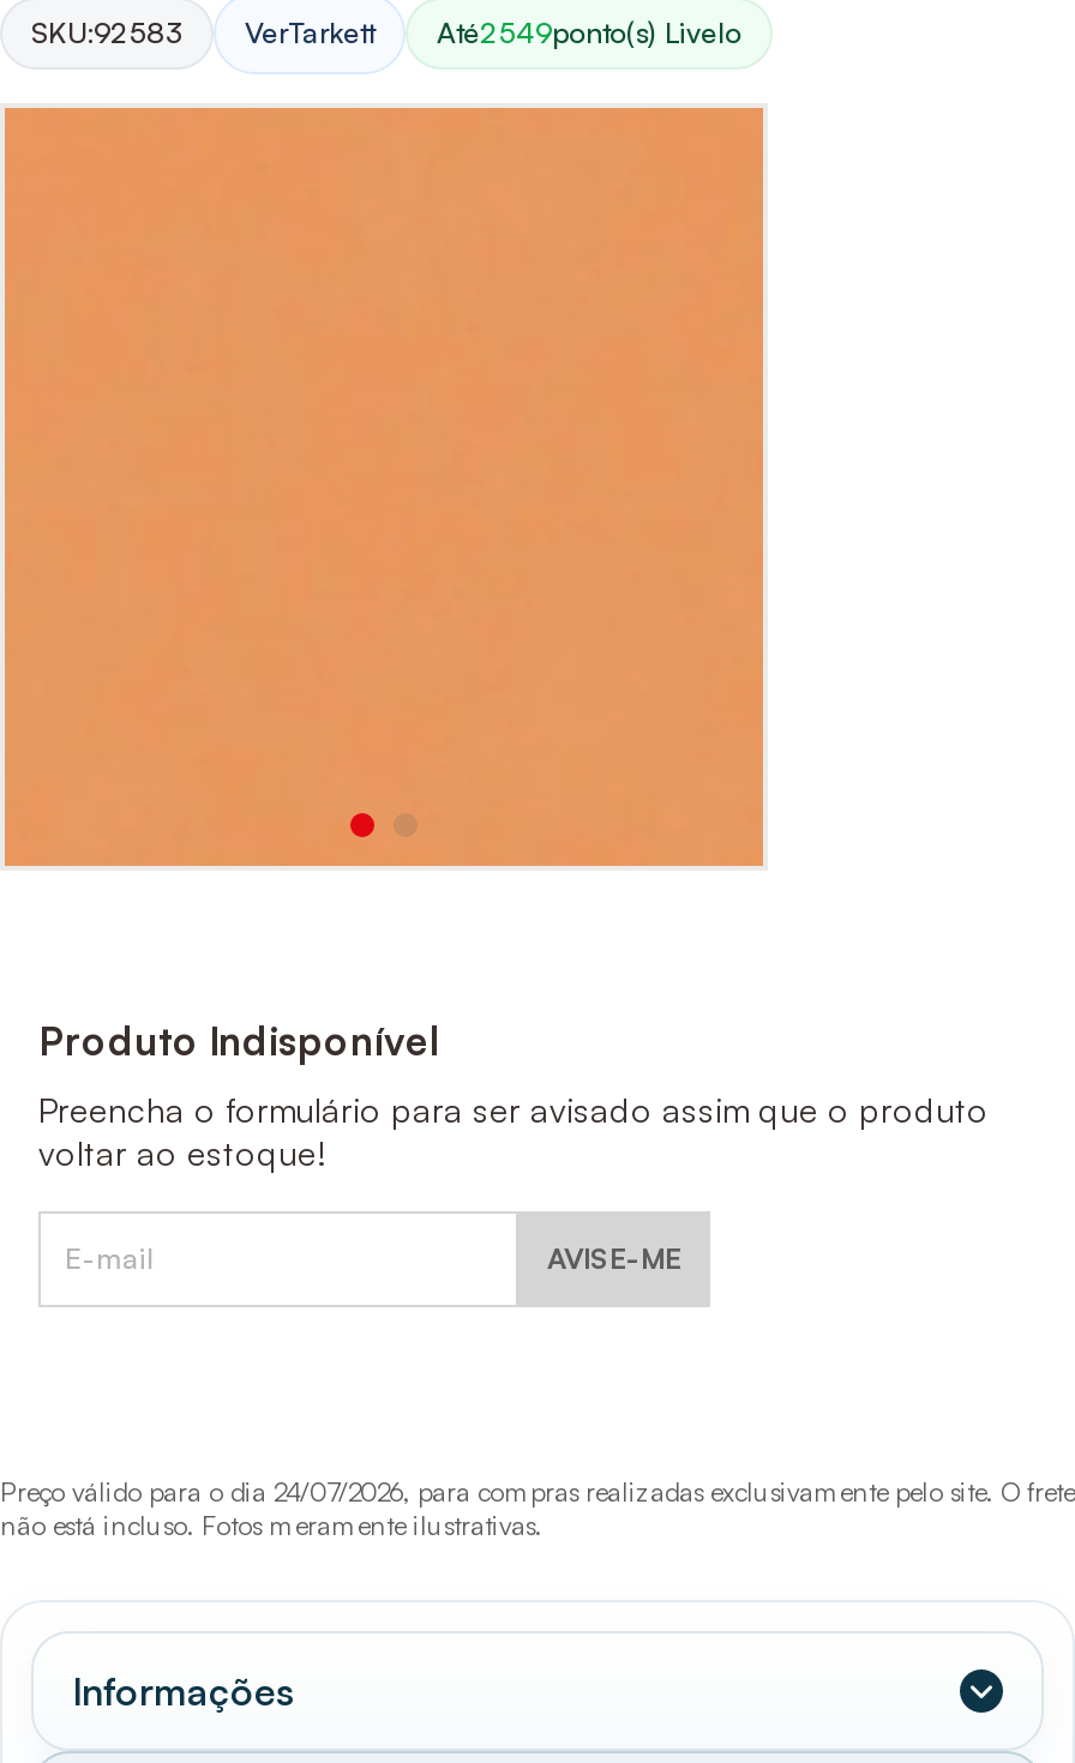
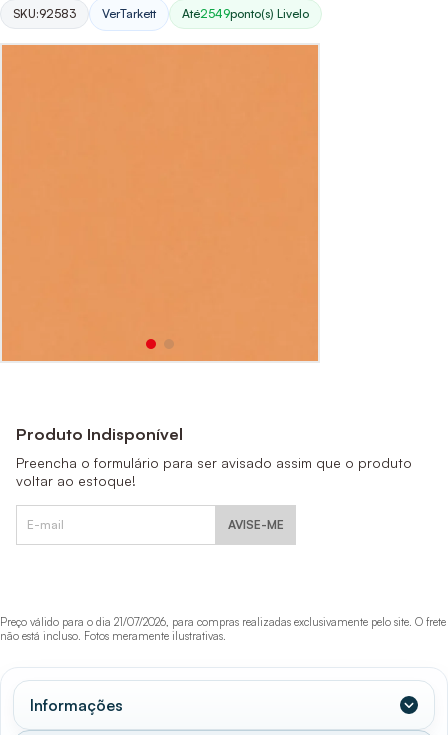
- Preço válido para o dia 24/07/2026, para compras realizadas exclusivamente pelo site. O frete
+ Preço válido para o dia 21/07/2026, para compras realizadas exclusivamente pelo site. O frete
